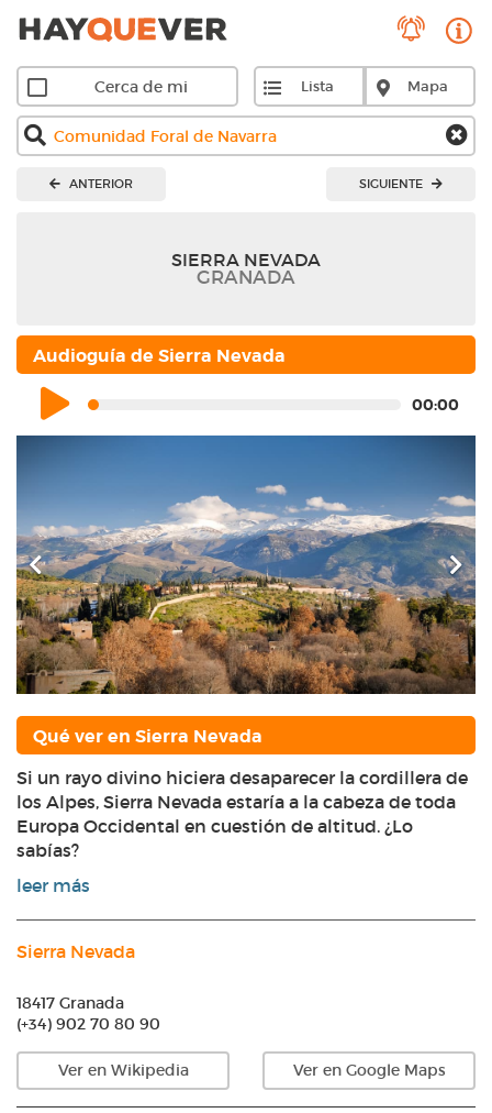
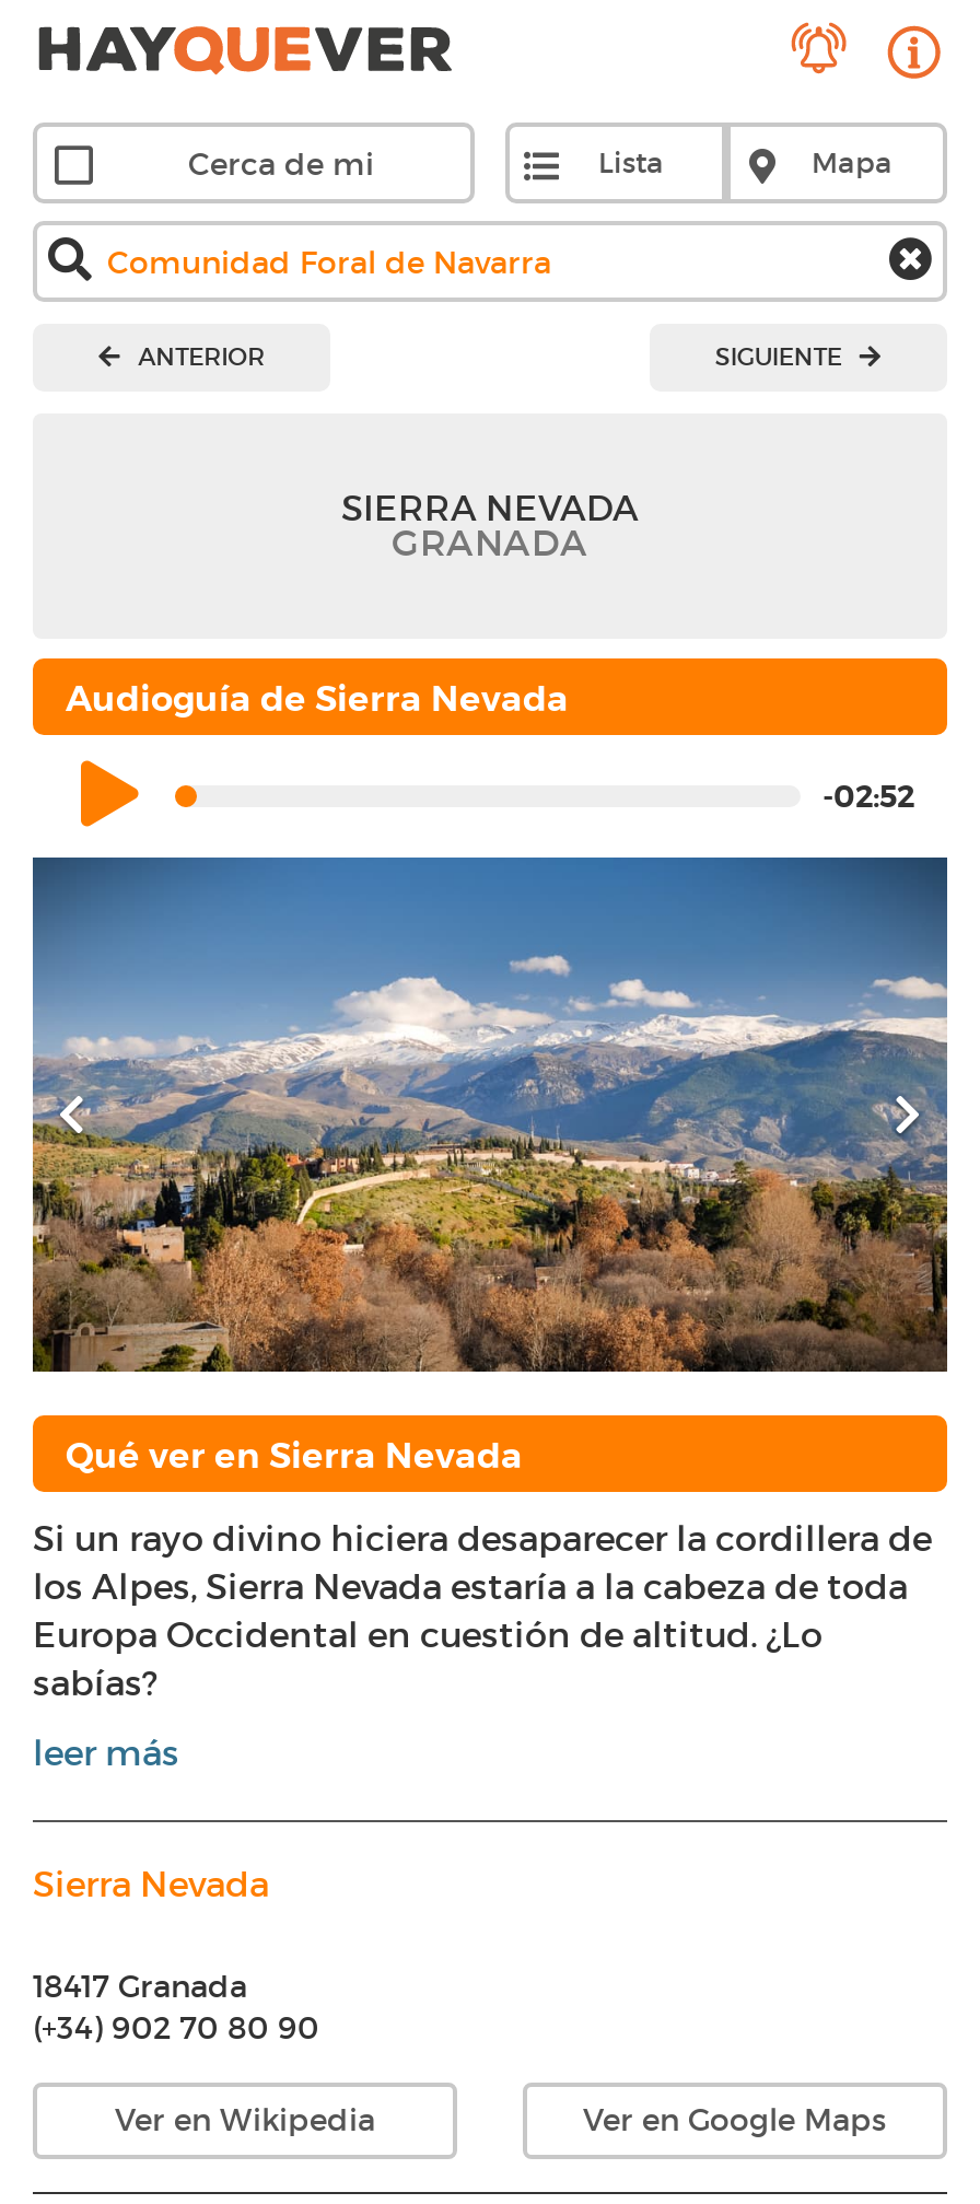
- 00:00
+ -02:52
